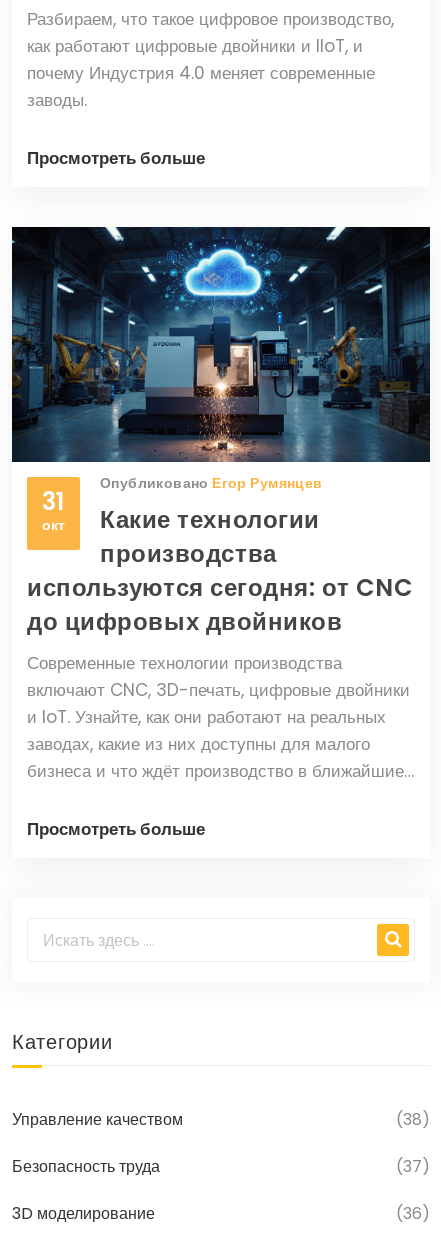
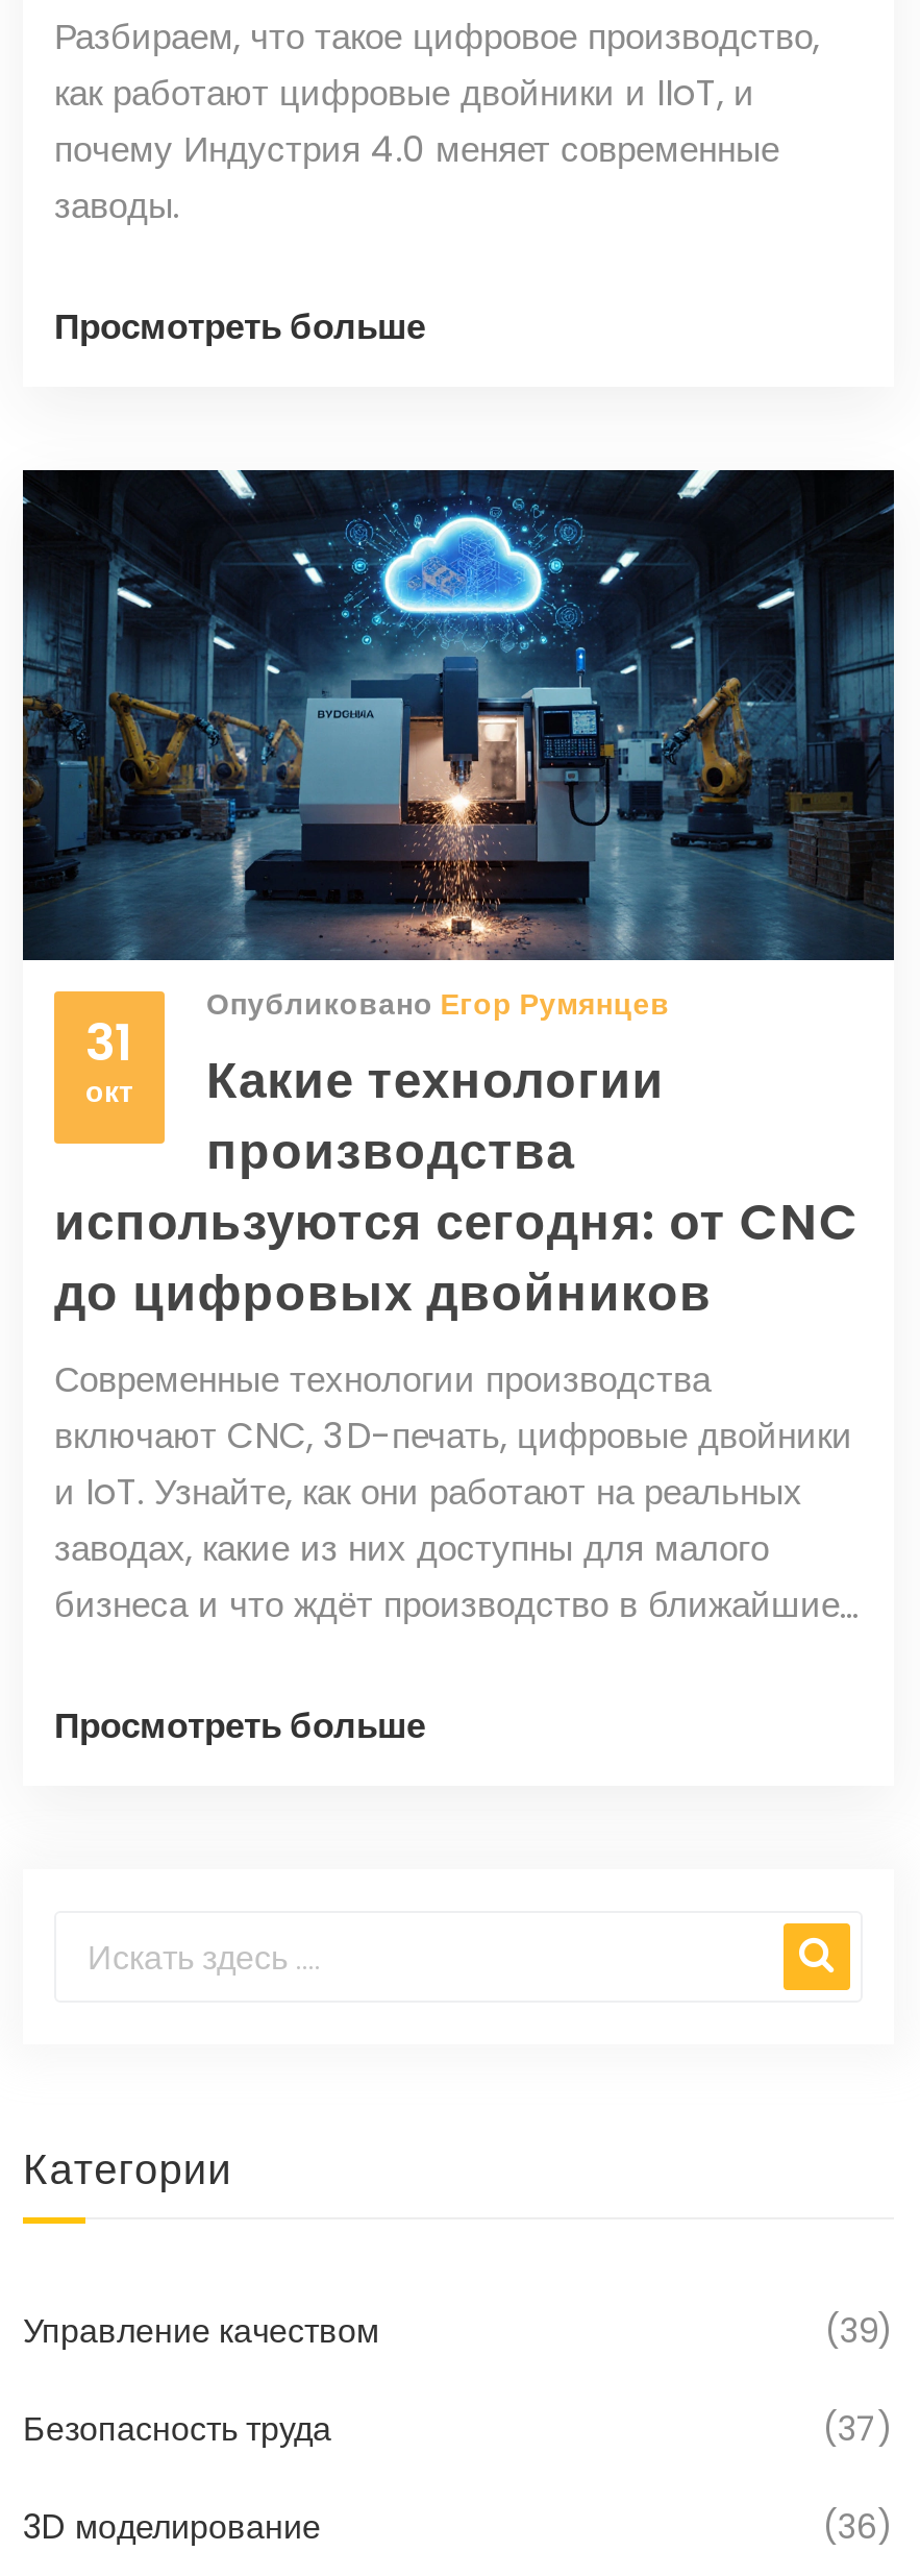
- (38)
+ (39)
